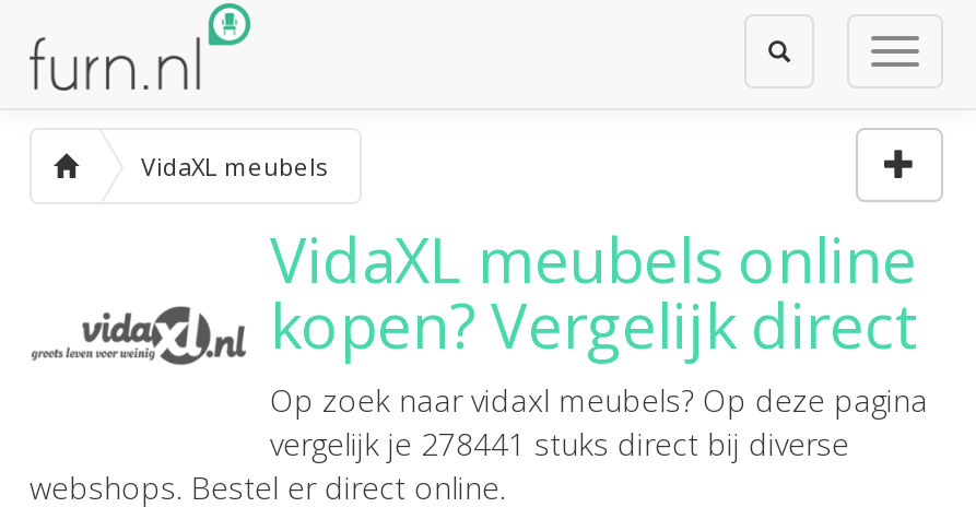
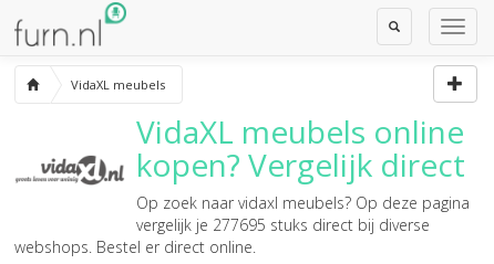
- vergelijk je 278441 stuks direct bij diverse
+ vergelijk je 277695 stuks direct bij diverse
